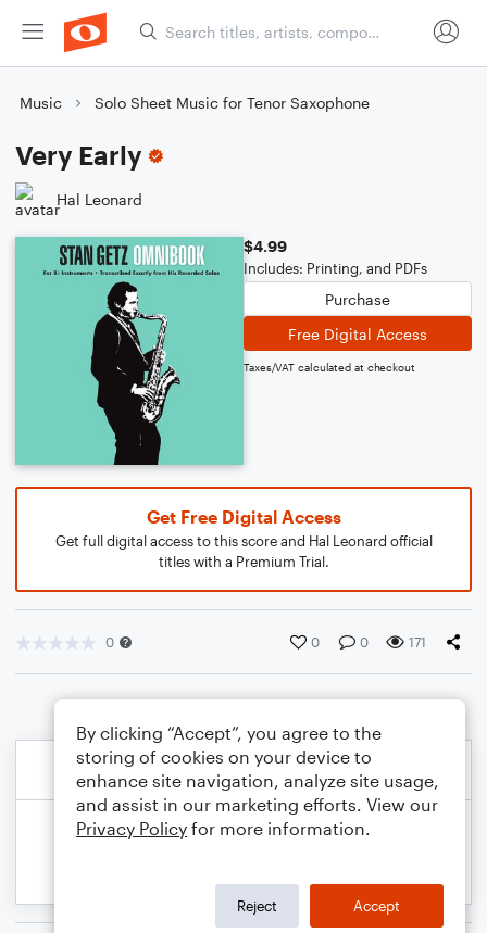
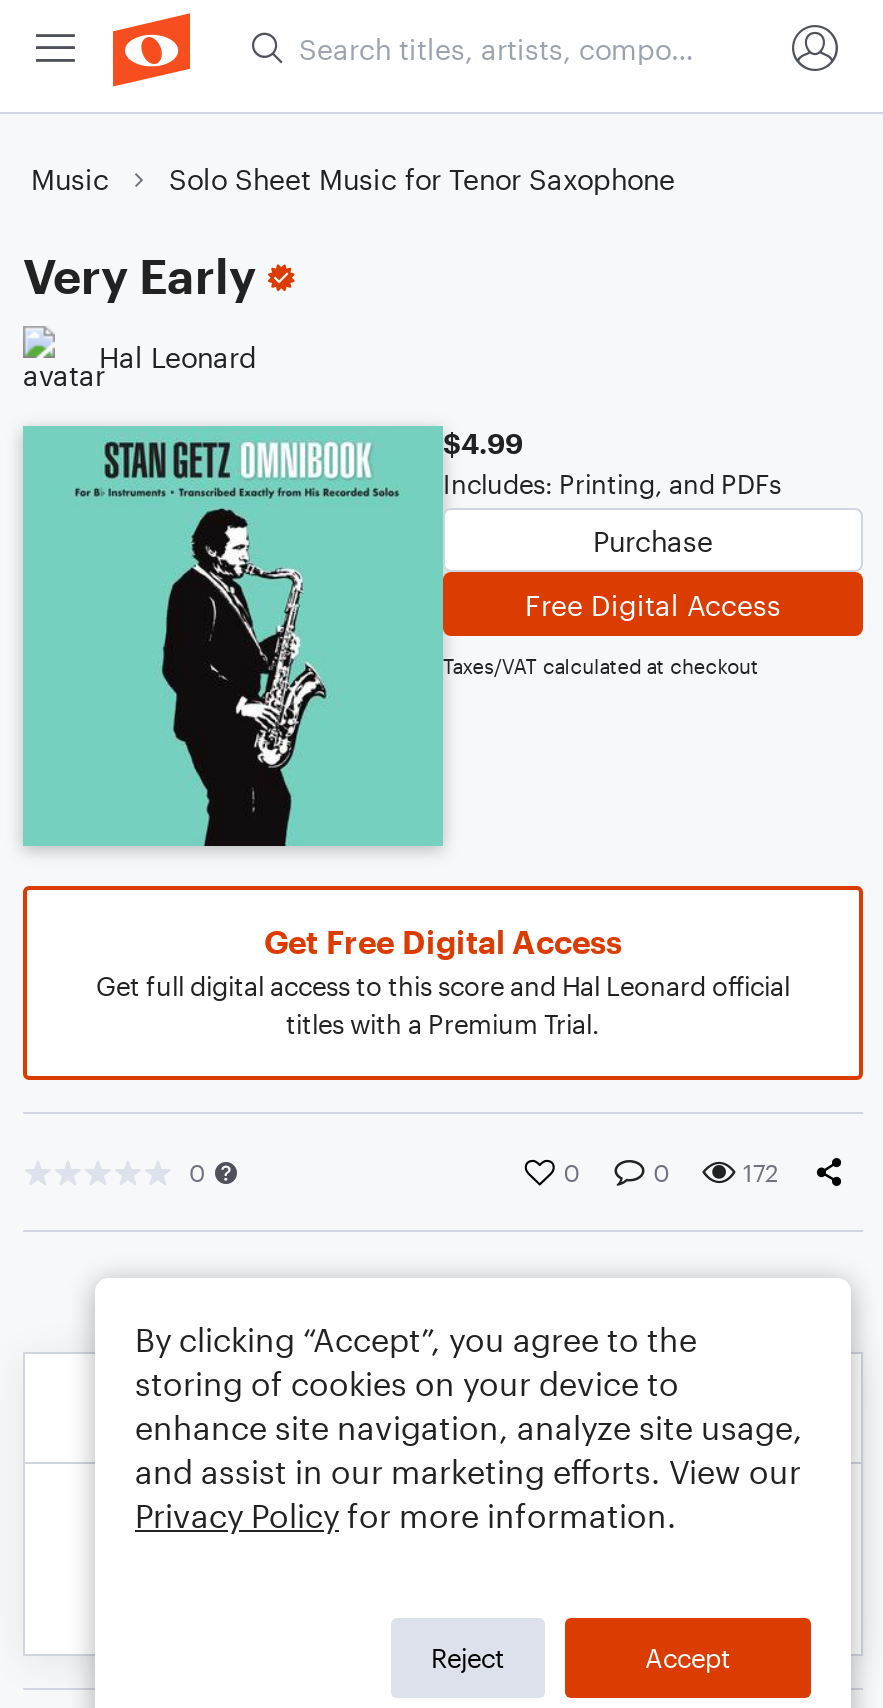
- 171
+ 172
